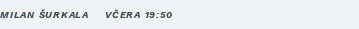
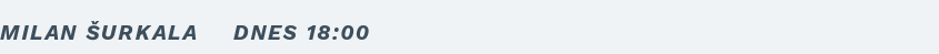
- MILAN ŠURKALA VČERA 19:50
+ MILAN ŠURKALA DNES 18:00
